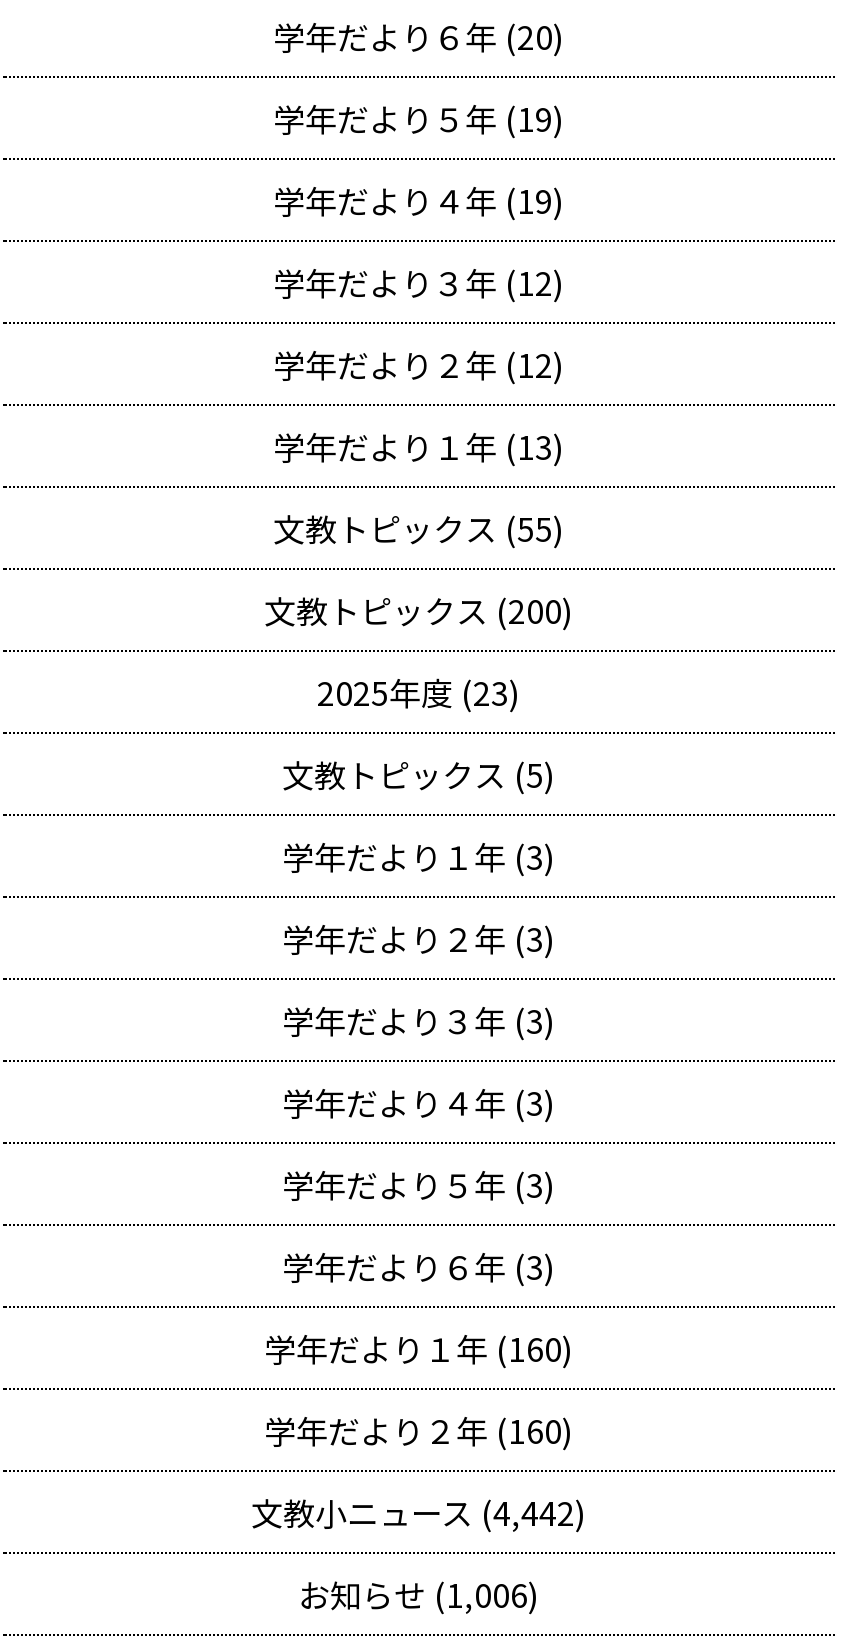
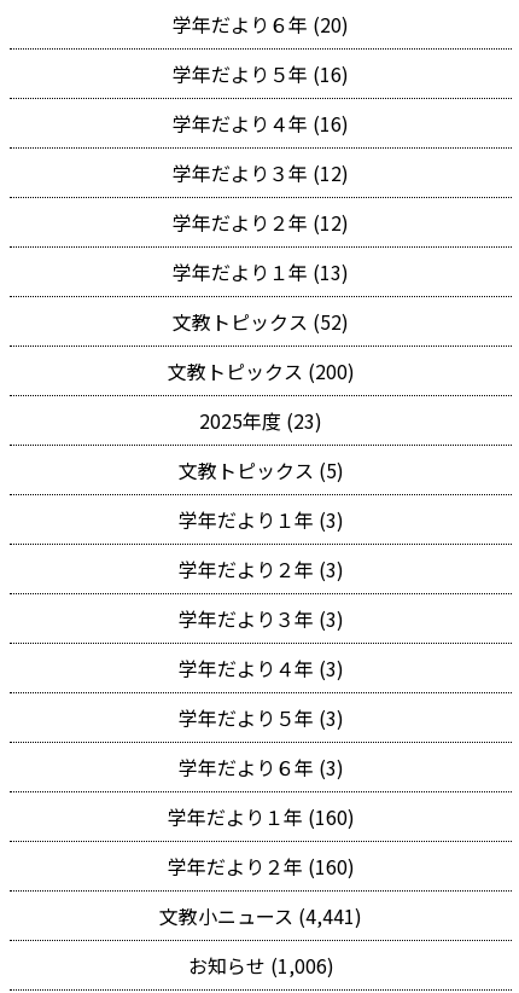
- 学年だより５年 (19)
+ 学年だより５年 (16)

- 学年だより４年 (19)
+ 学年だより４年 (16)

- 文教トピックス (55)
+ 文教トピックス (52)

- 文教小ニュース (4,442)
+ 文教小ニュース (4,441)
